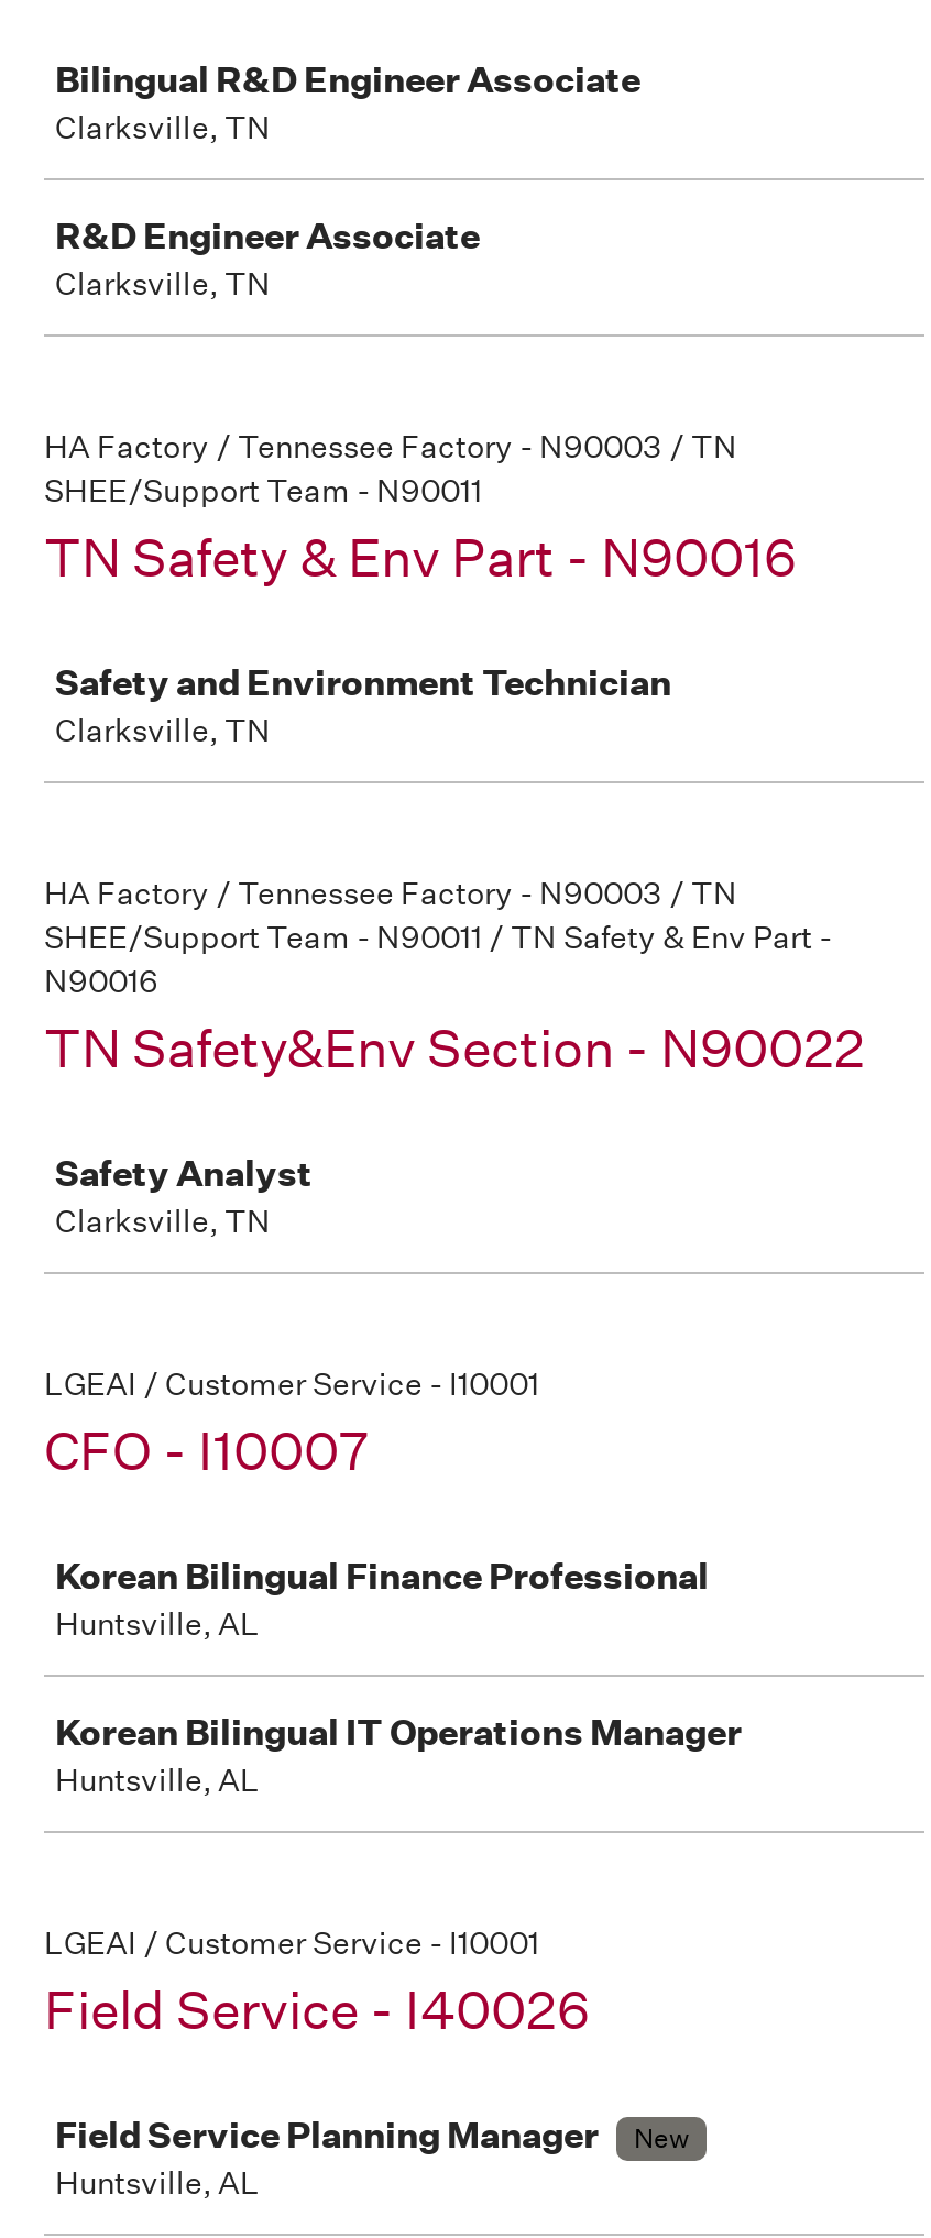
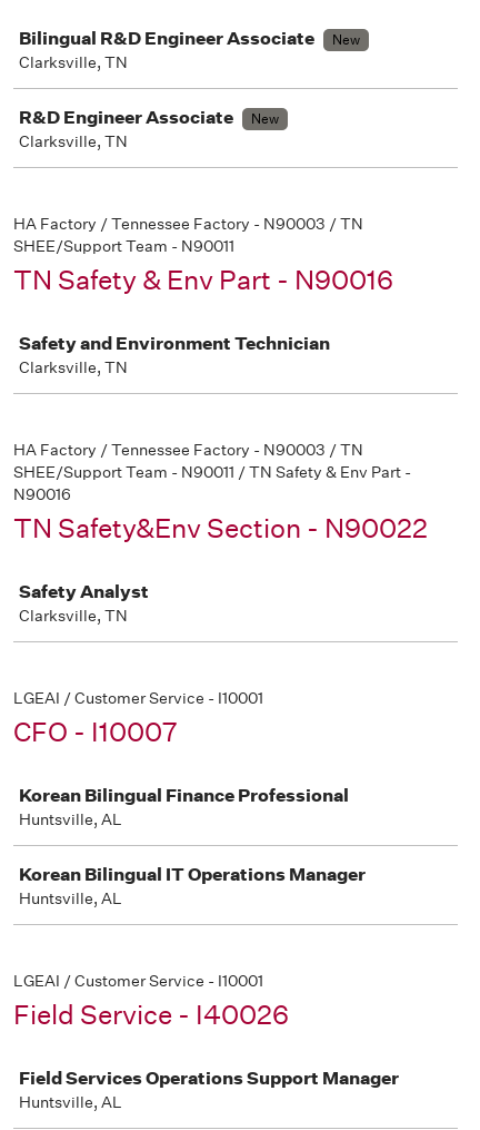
+ New

+ New

- Field Service Planning Manager
- New
+ Field Services Operations Support Manager
